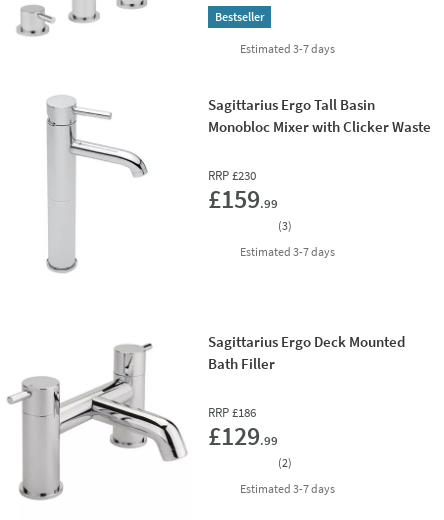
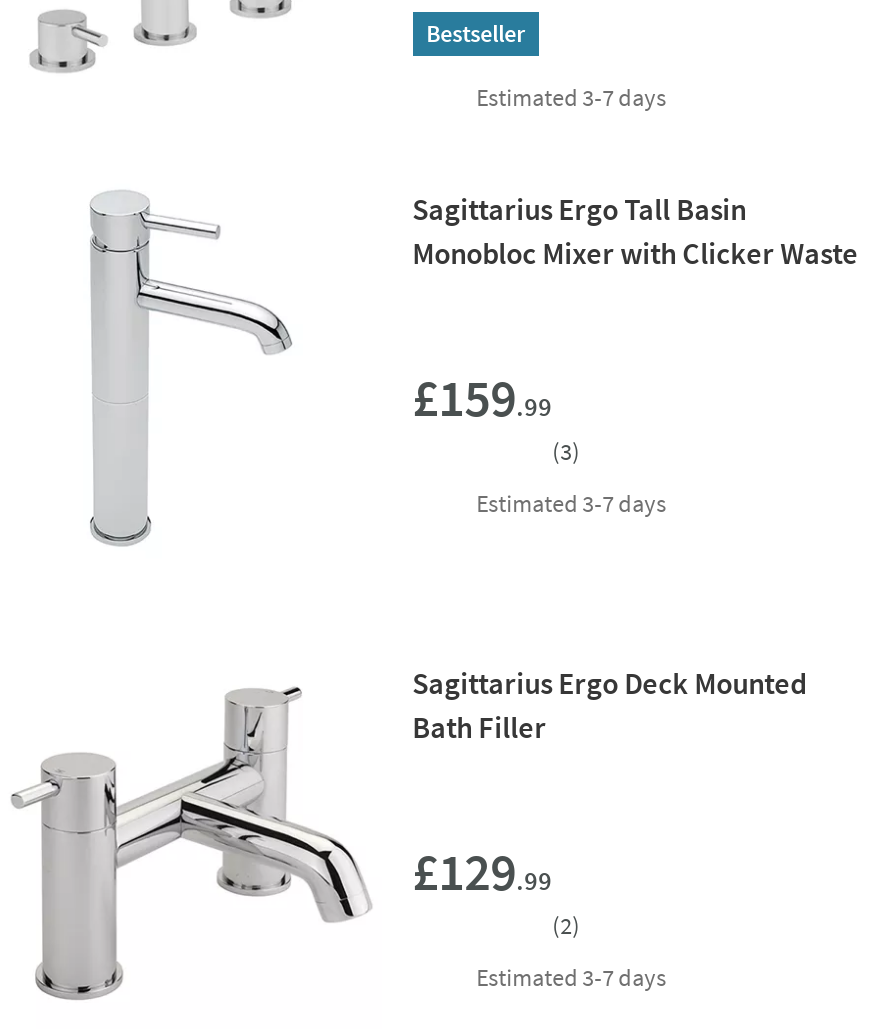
- RRP £230

- RRP £186
